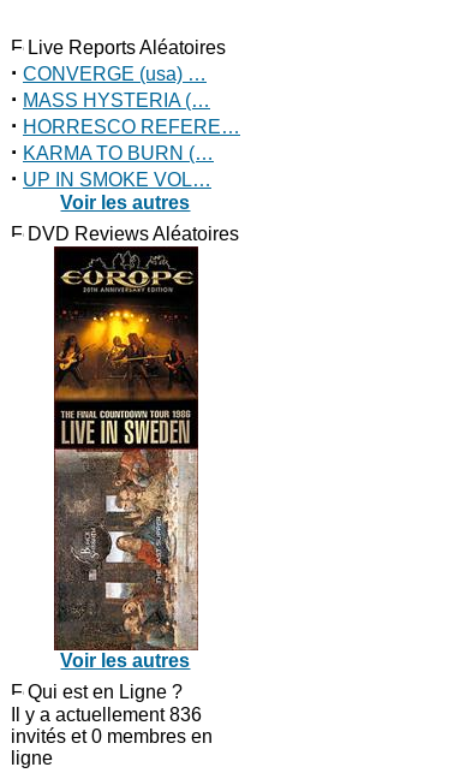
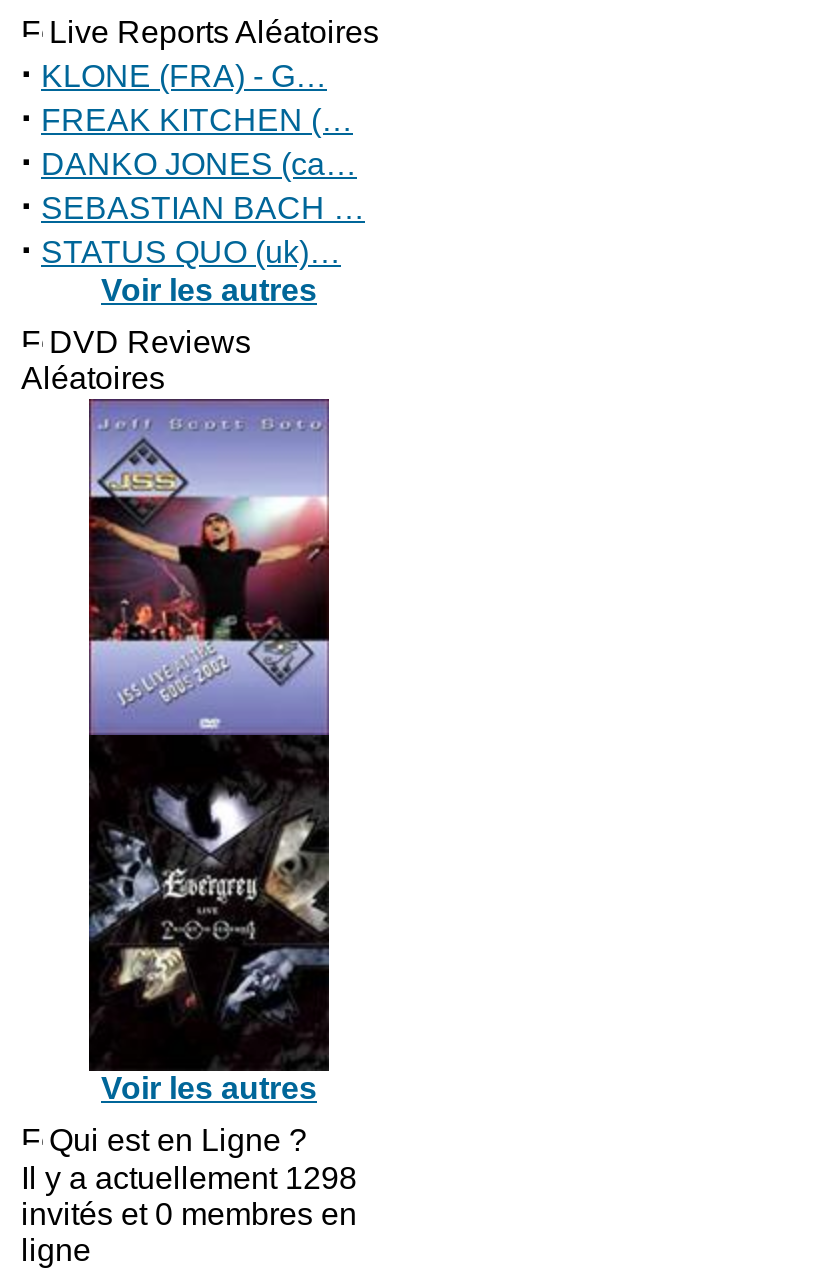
- · CONVERGE (usa) …
- · MASS HYSTERIA (…
- · HORRESCO REFERE…
- · KARMA TO BURN (…
- · UP IN SMOKE VOL…
+ · KLONE (FRA) - G…
+ · FREAK KITCHEN (…
+ · DANKO JONES (ca…
+ · SEBASTIAN BACH …
+ · STATUS QUO (uk)…

- [image]
+ [image]

- Il y a actuellement 836
+ Il y a actuellement 1298
